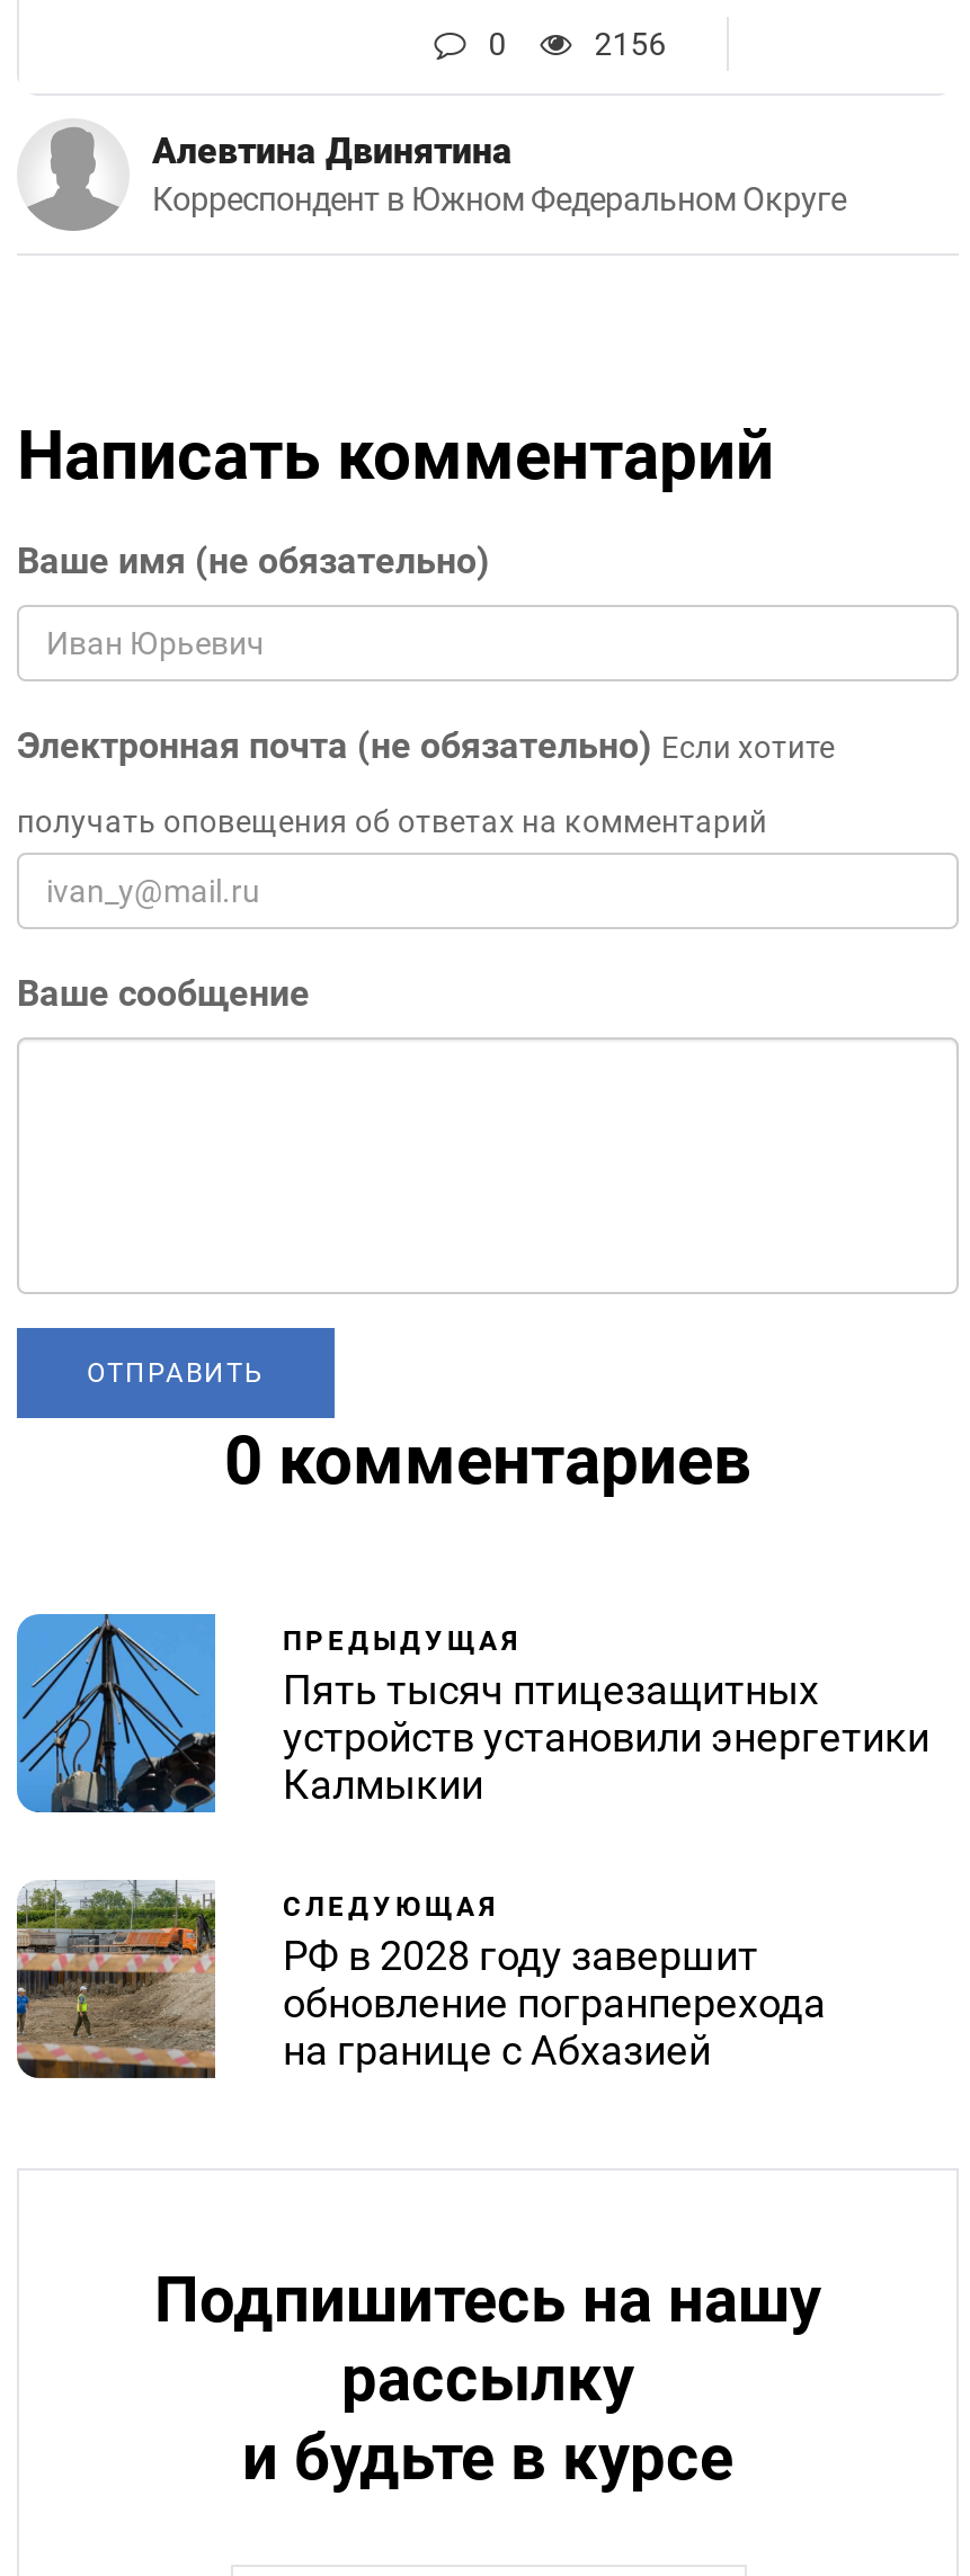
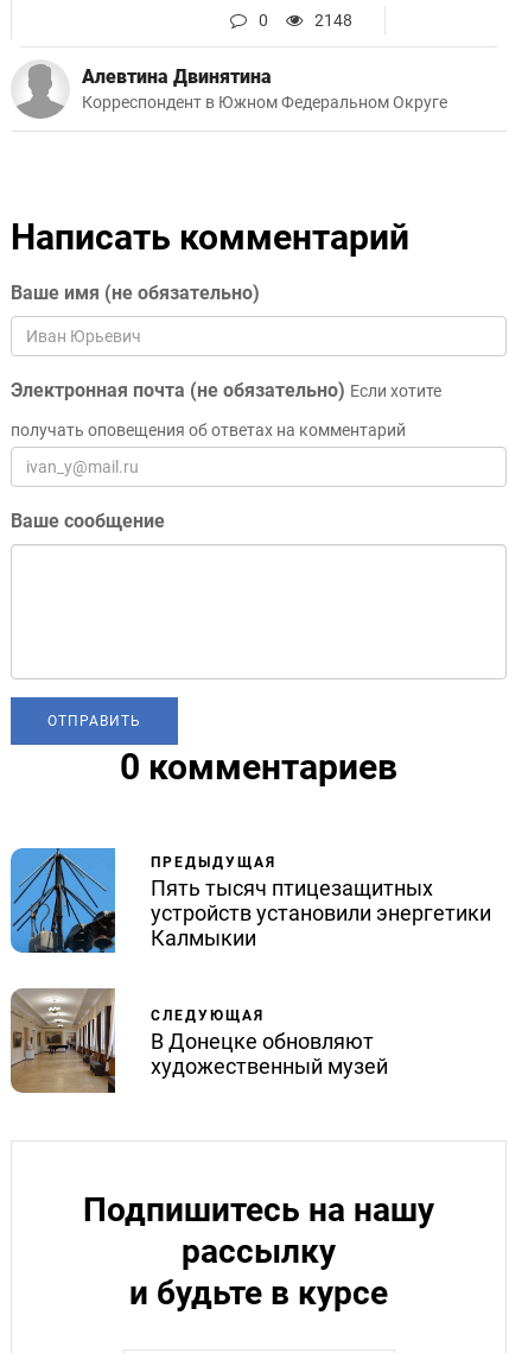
- 2156
+ 2148

- [image]
- РФ в 2028 году завершит
- обновление погранперехода
- на границе с Абхазией
+ [image]
+ В Донецке обновляют
+ художественный музей
